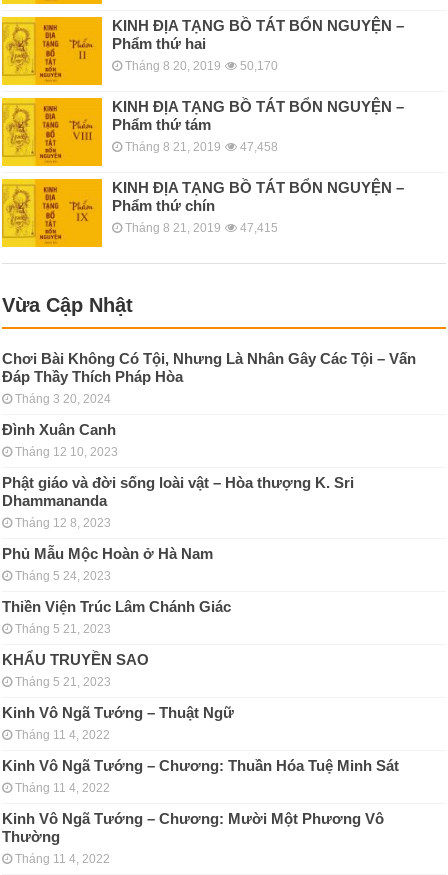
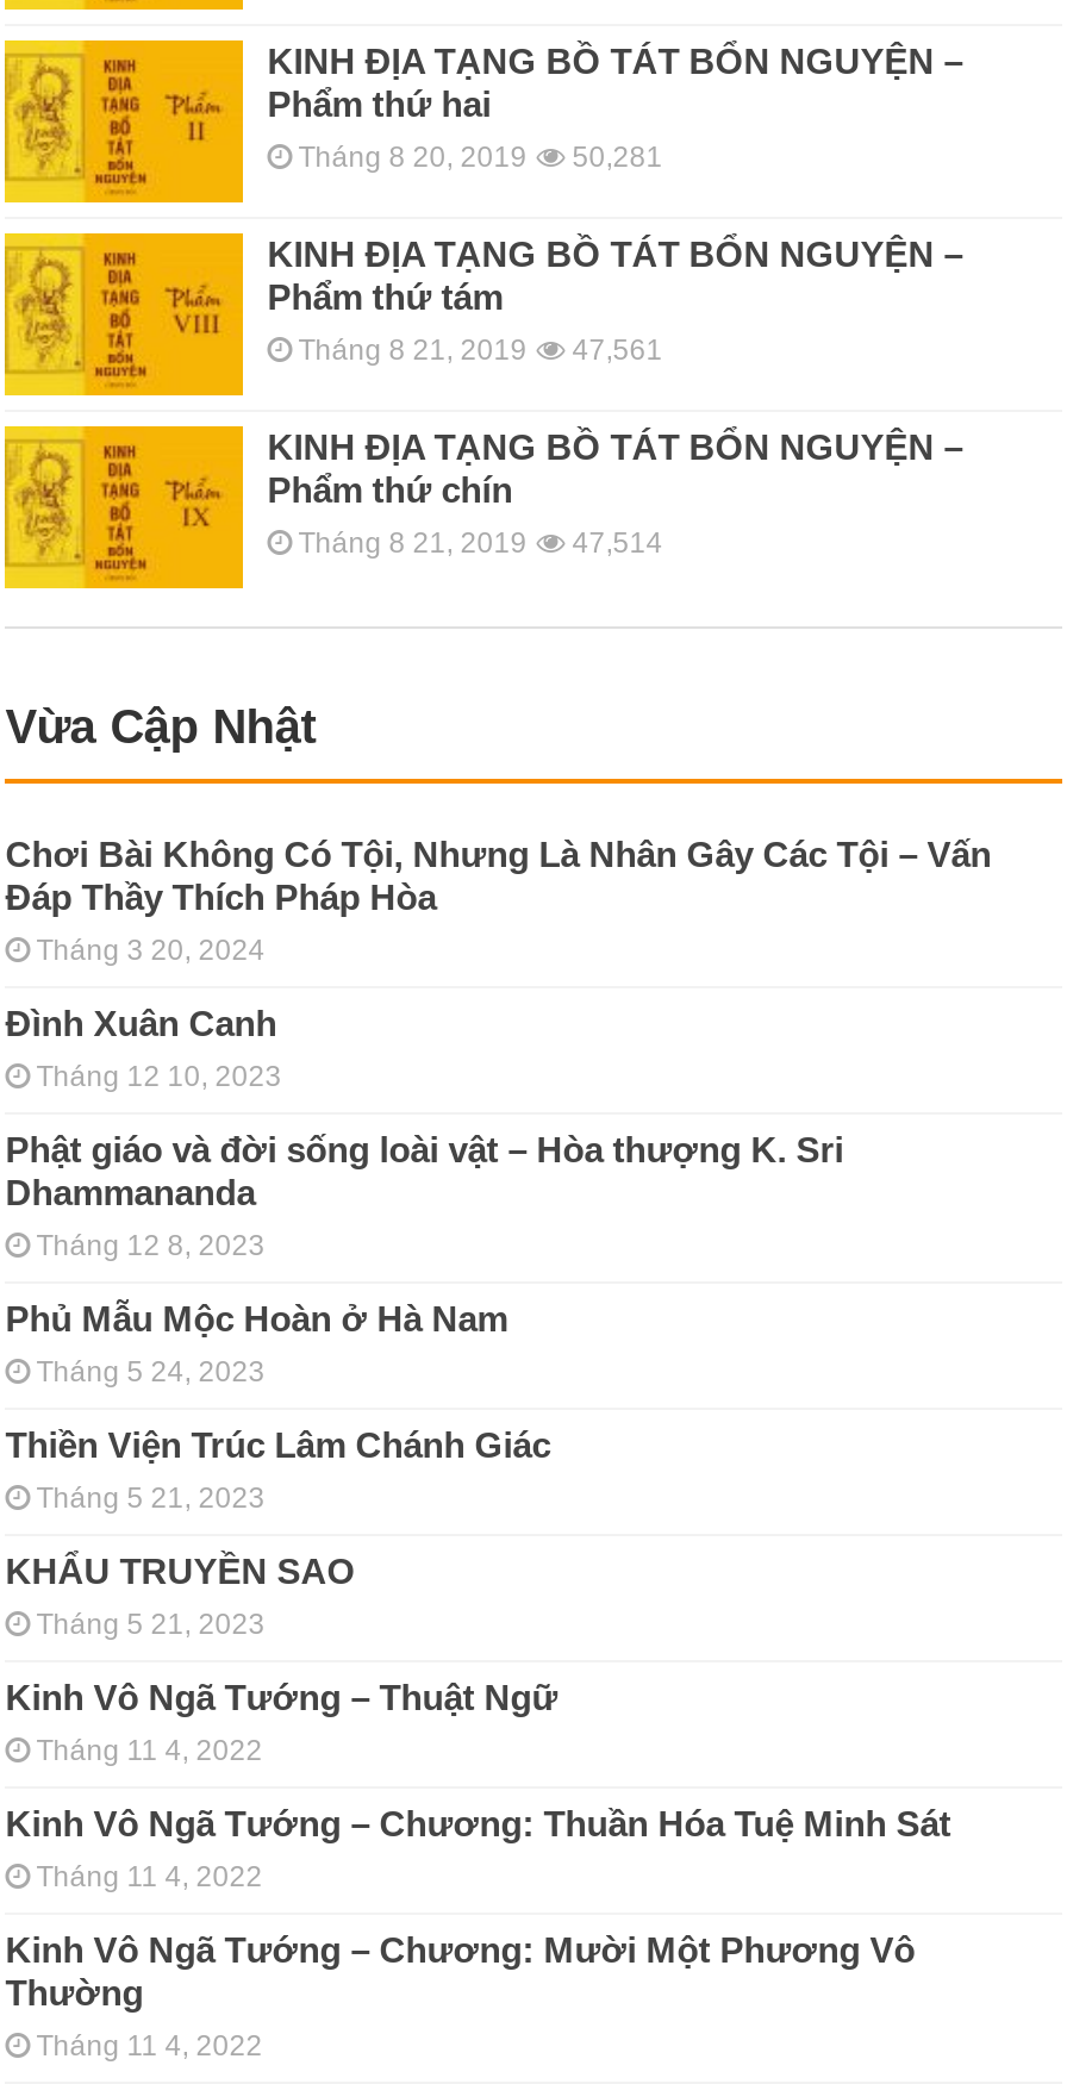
- Tháng 8 20, 2019 50,170
+ Tháng 8 20, 2019 50,281

- Tháng 8 21, 2019 47,458
+ Tháng 8 21, 2019 47,561

- Tháng 8 21, 2019 47,415
+ Tháng 8 21, 2019 47,514
